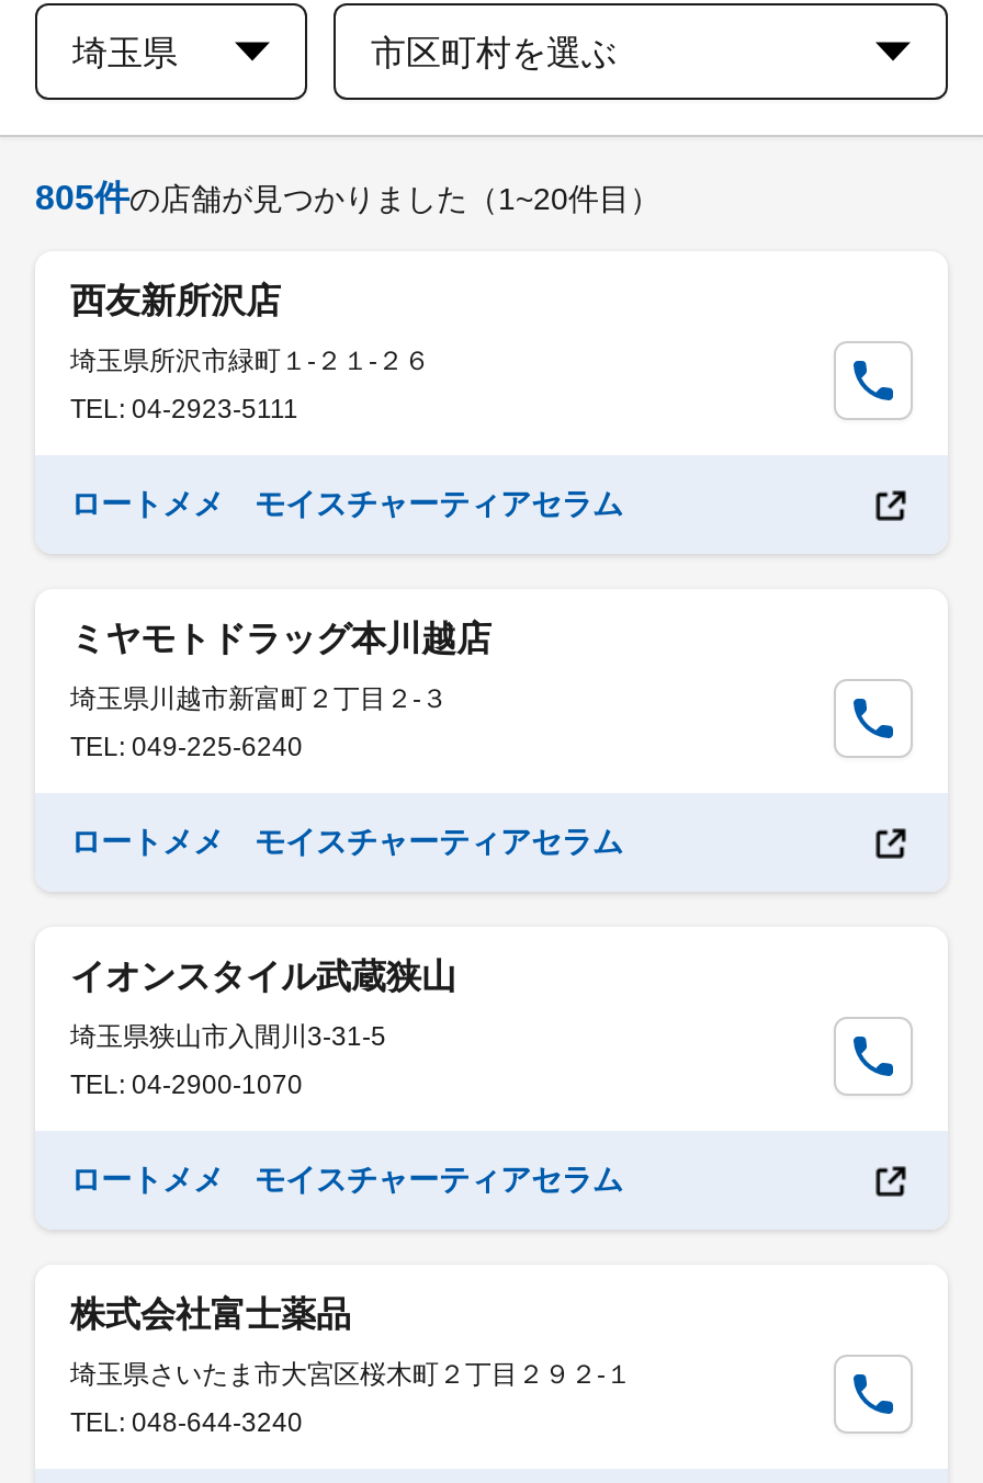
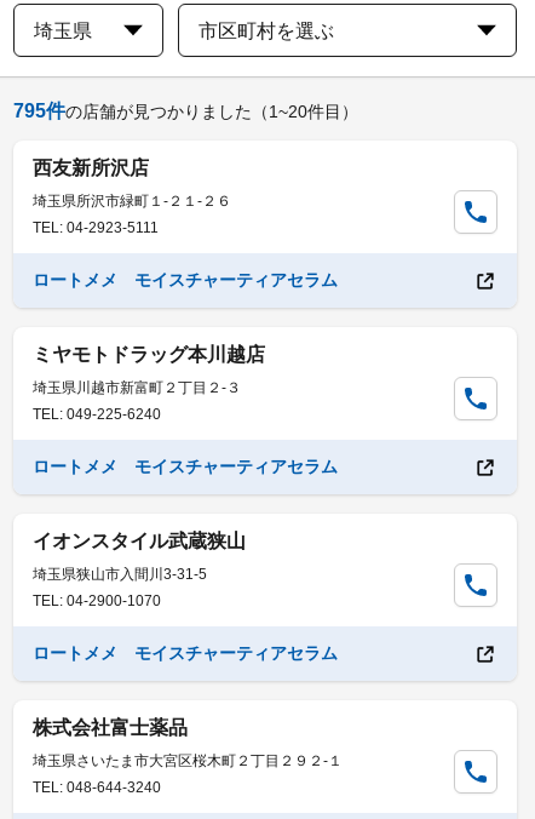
- 805件の店舗が見つかりました（1~20件目）
+ 795件の店舗が見つかりました（1~20件目）
